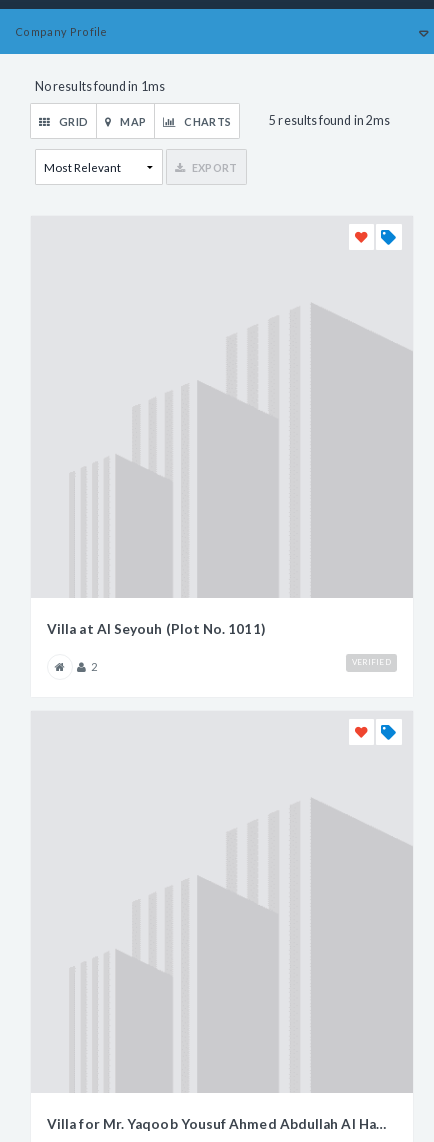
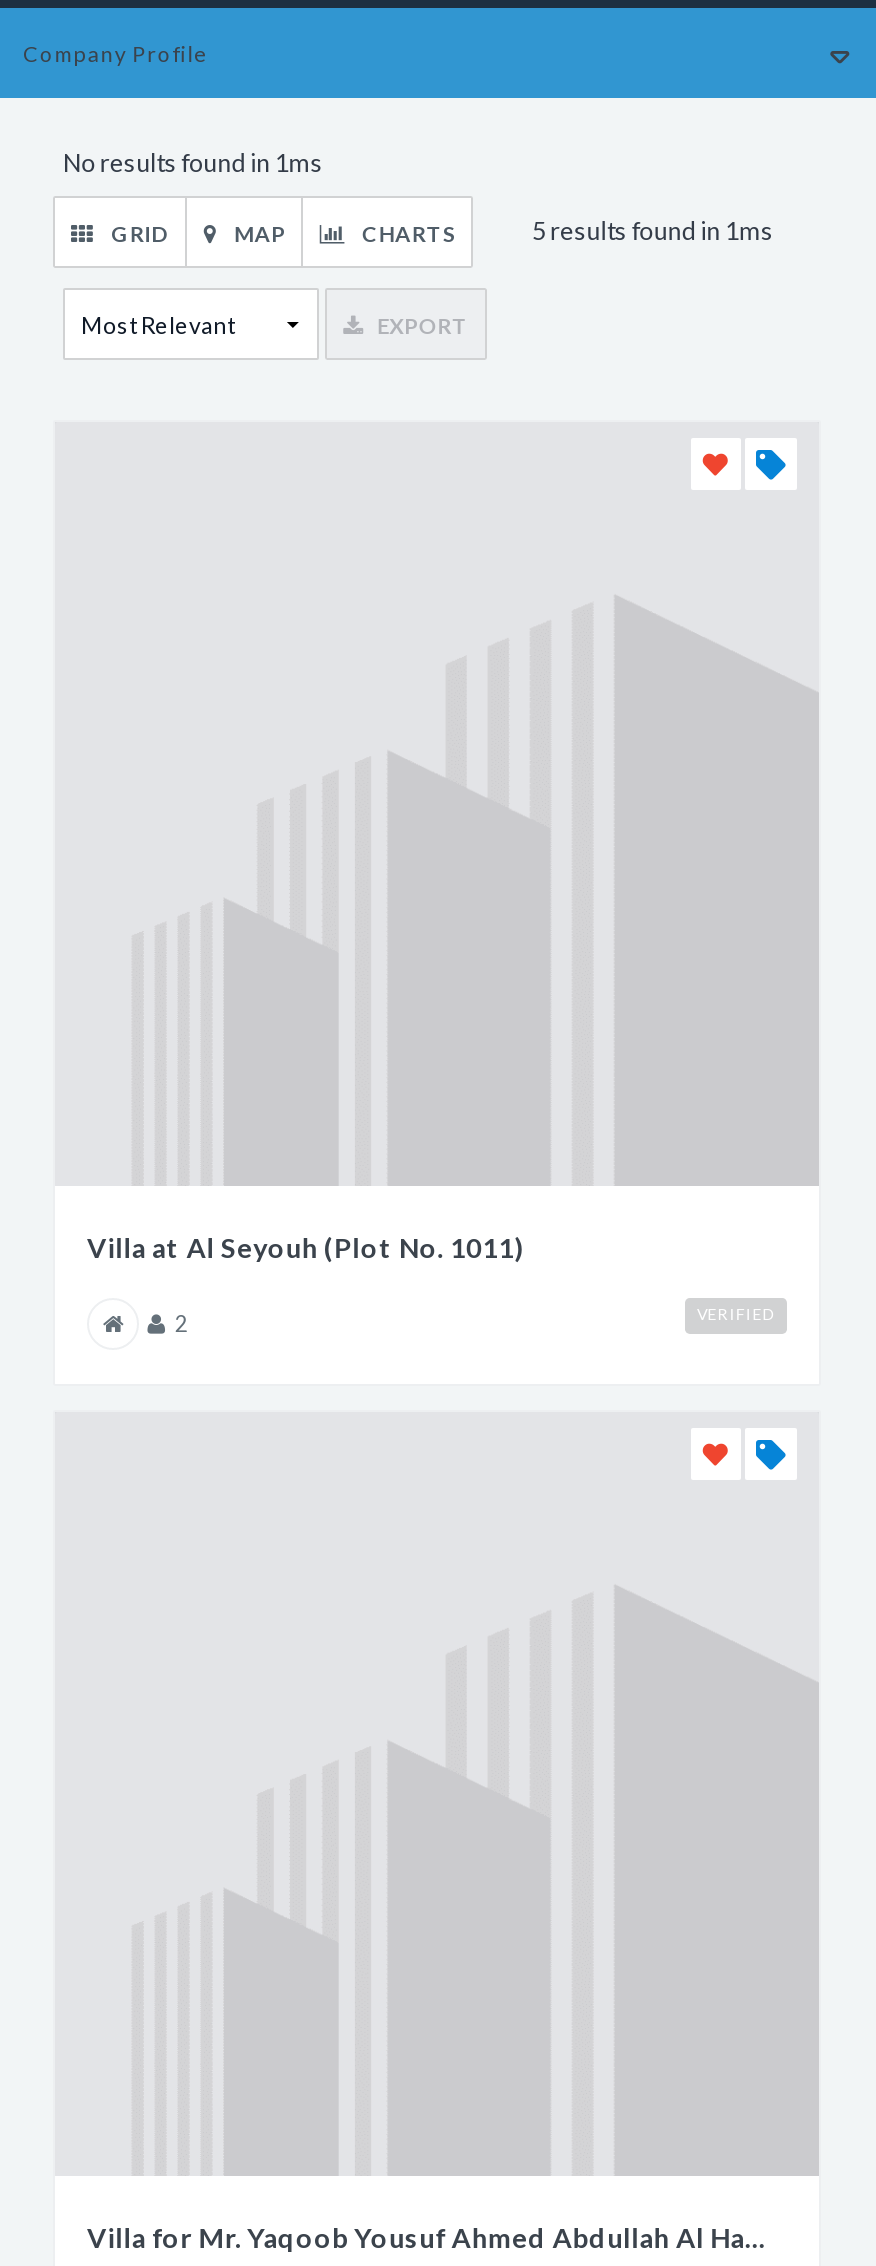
- 5 results found in 2ms
+ 5 results found in 1ms
